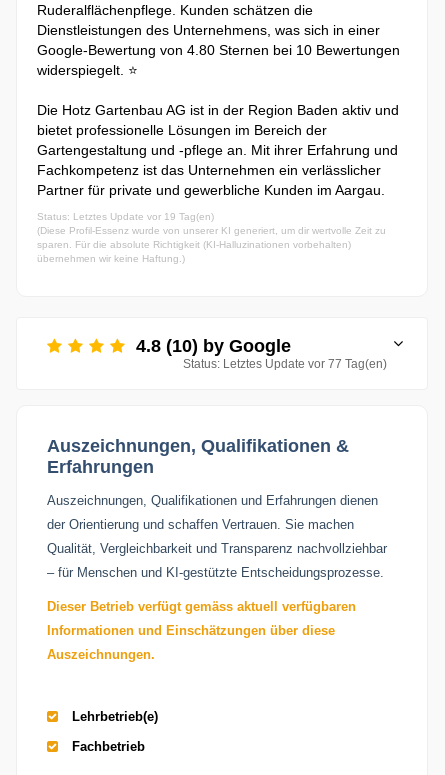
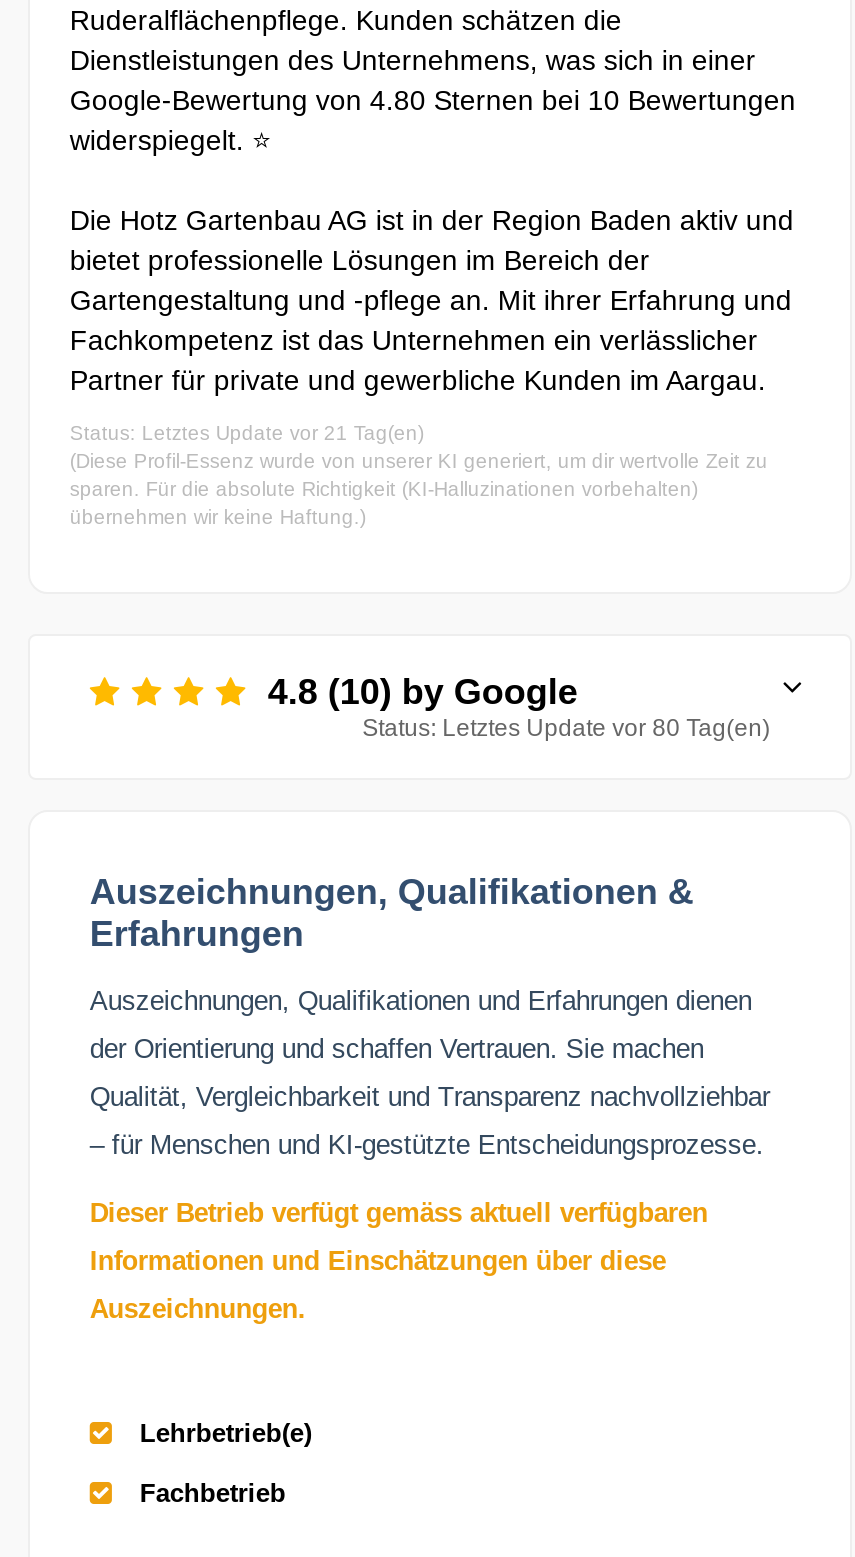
- Status: Letztes Update vor 19 Tag(en)
+ Status: Letztes Update vor 21 Tag(en)

- Status: Letztes Update vor 77 Tag(en)
+ Status: Letztes Update vor 80 Tag(en)
